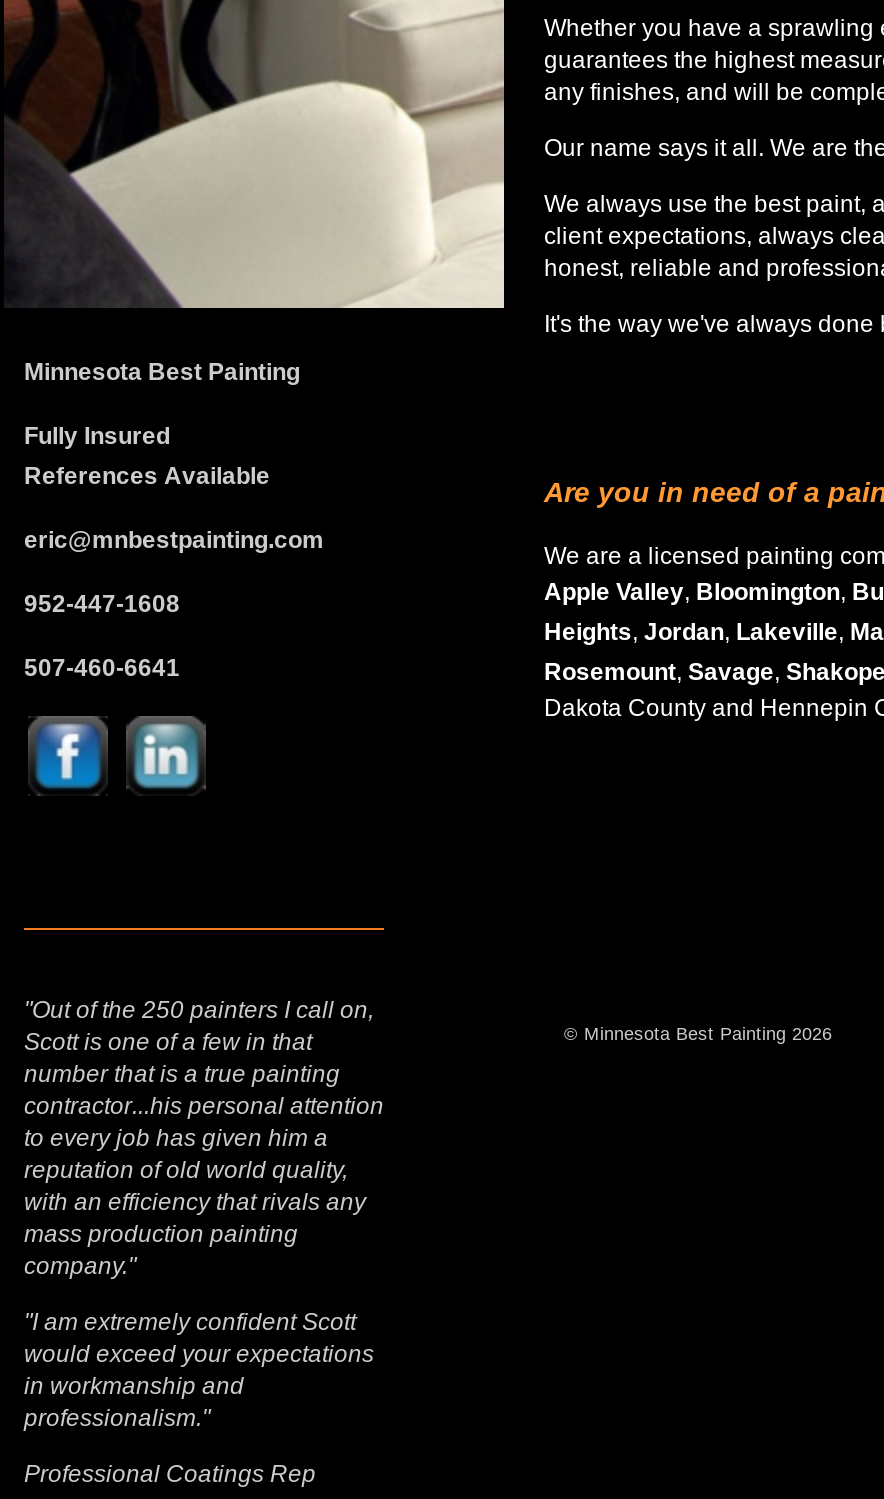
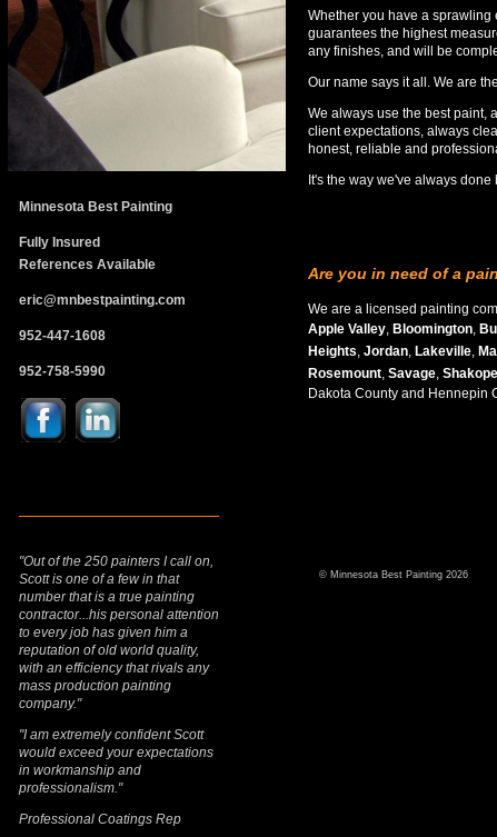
- 507-460-6641
+ 952-758-5990
